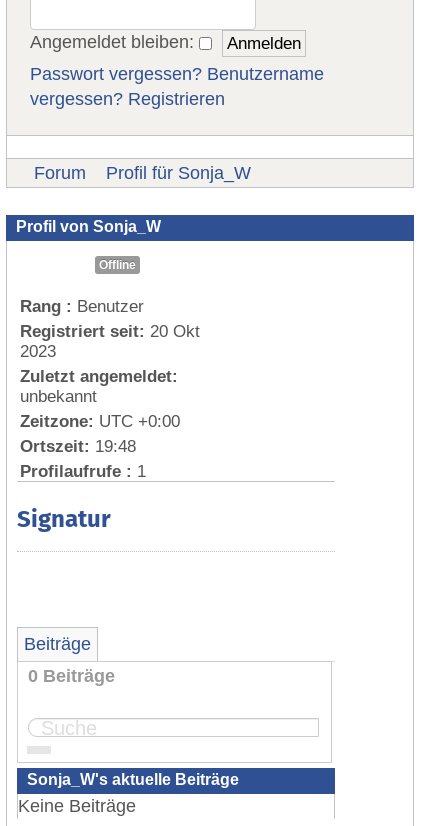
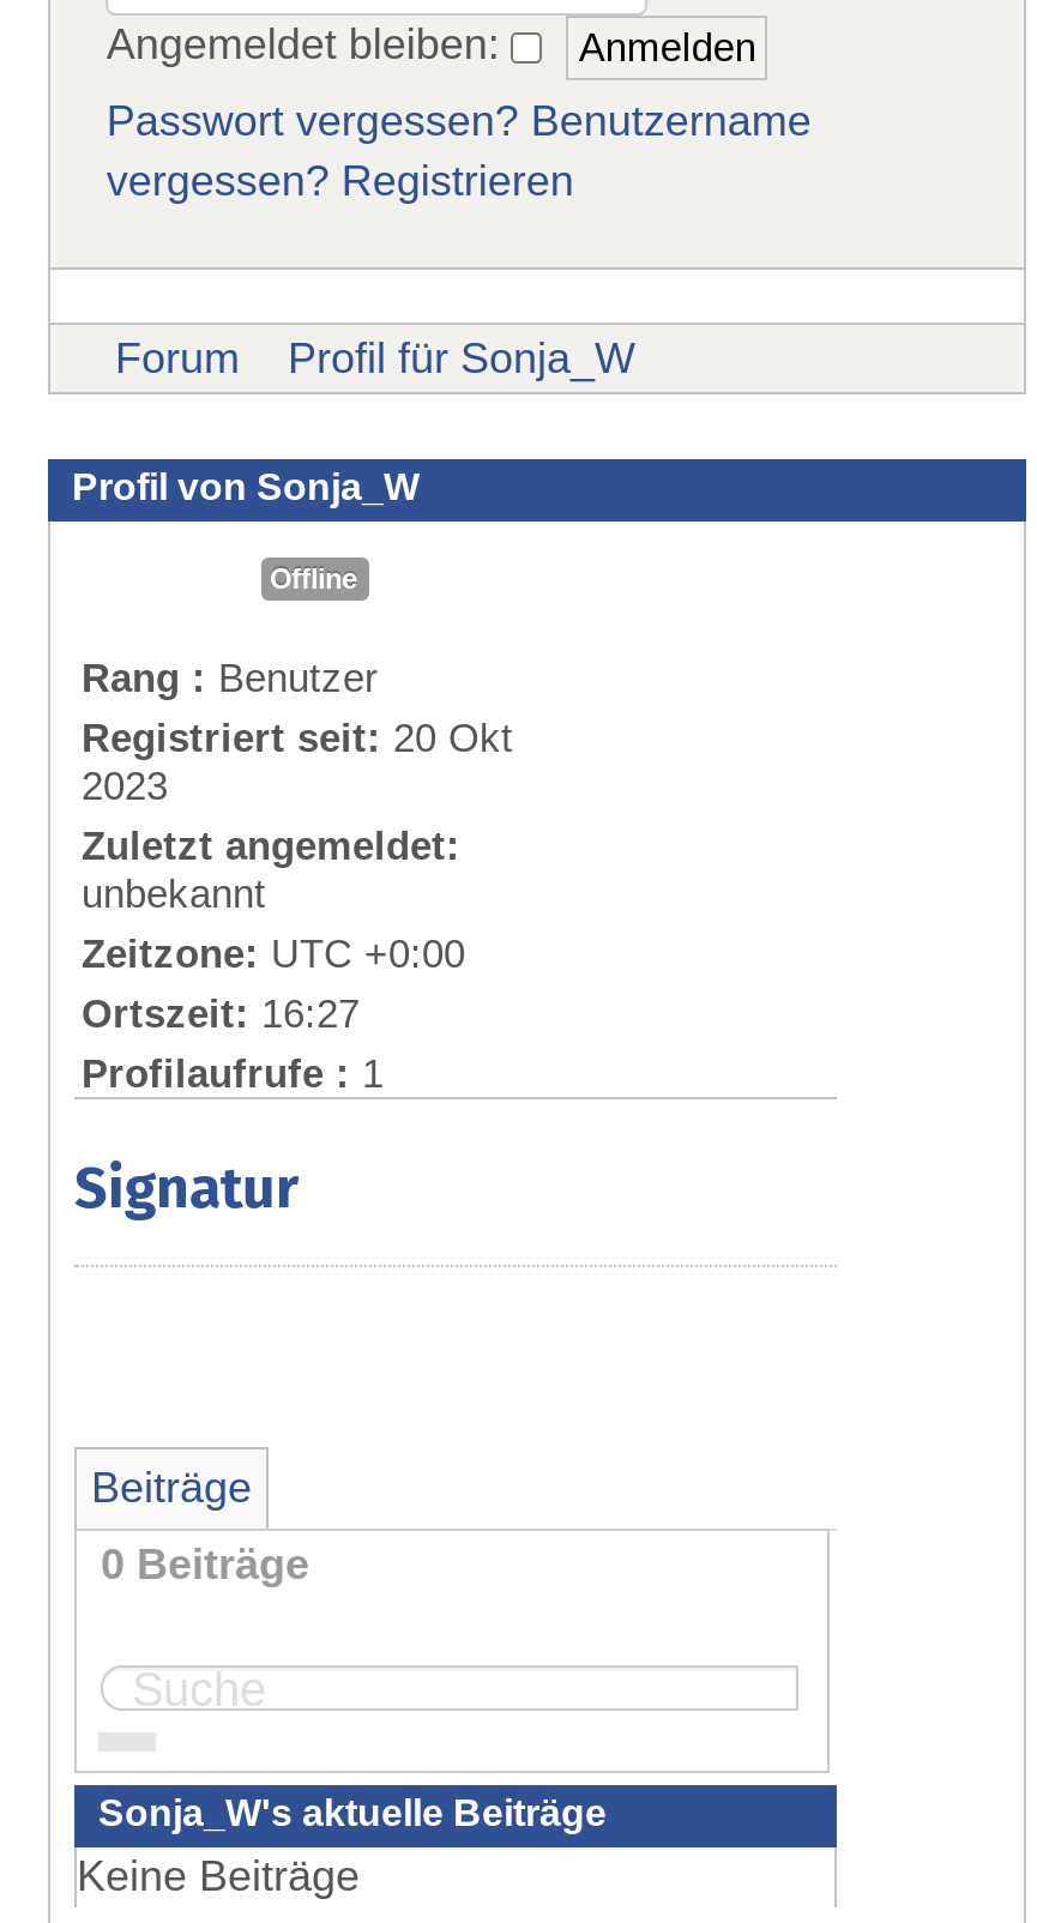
- Ortszeit: 19:48
+ Ortszeit: 16:27
